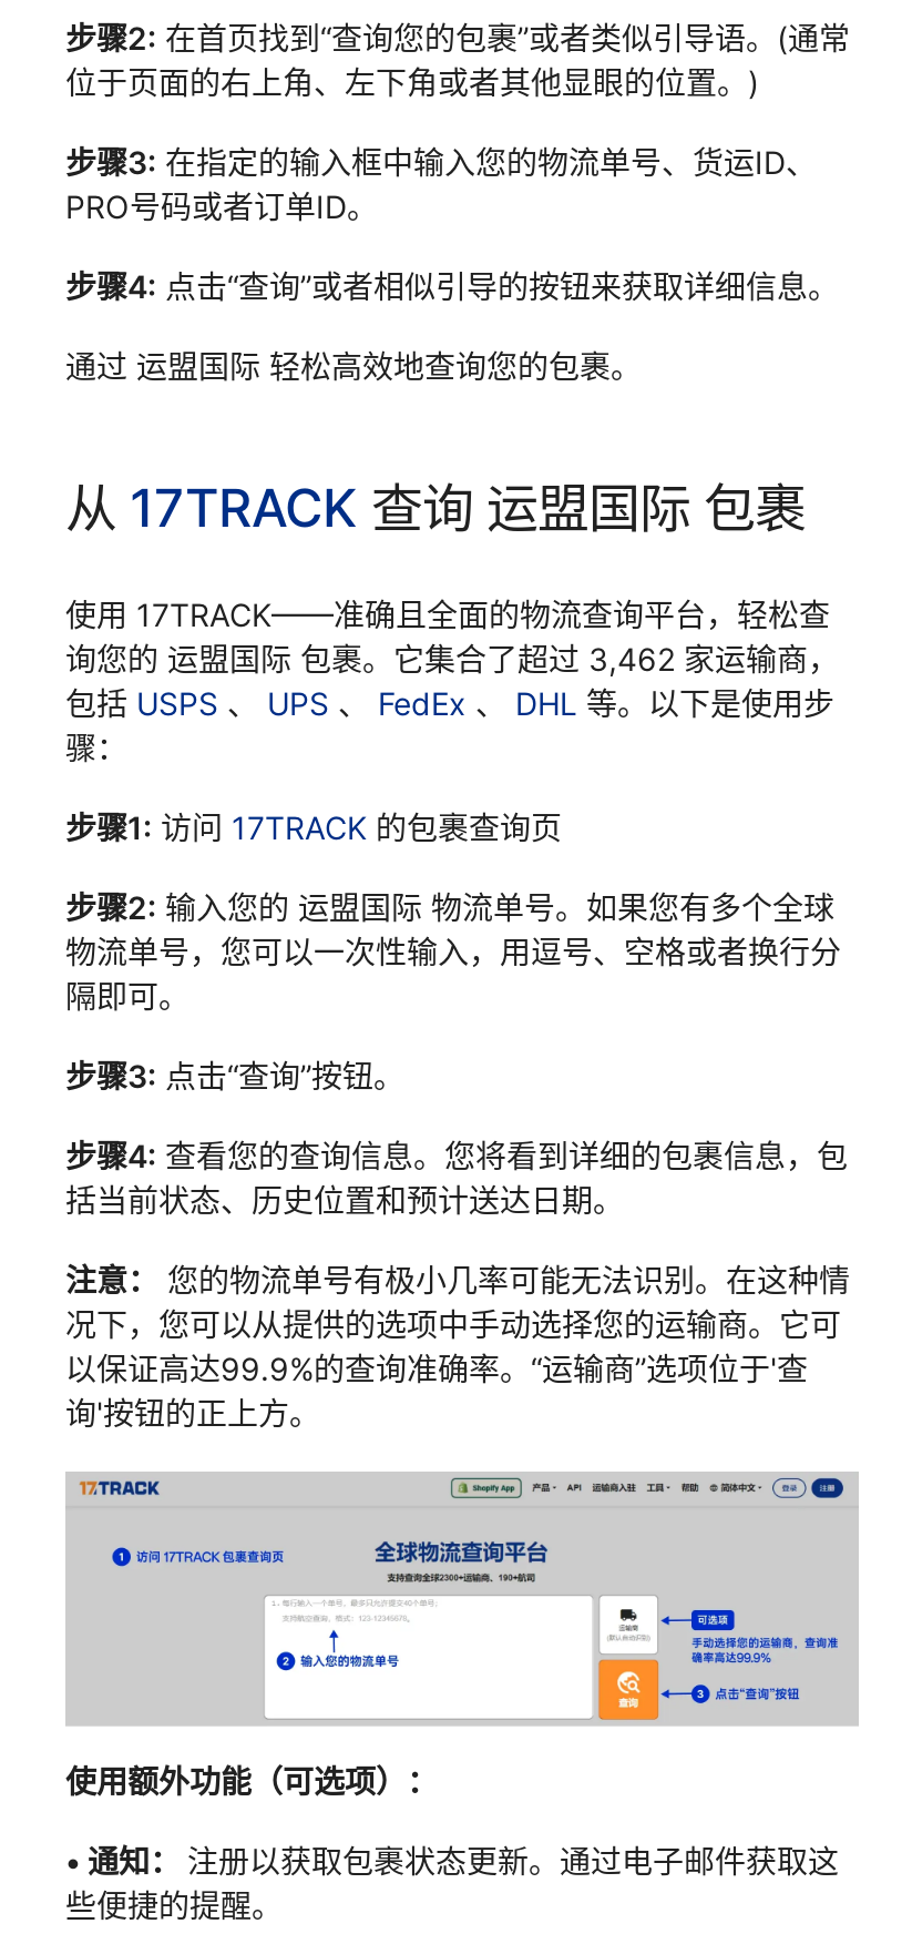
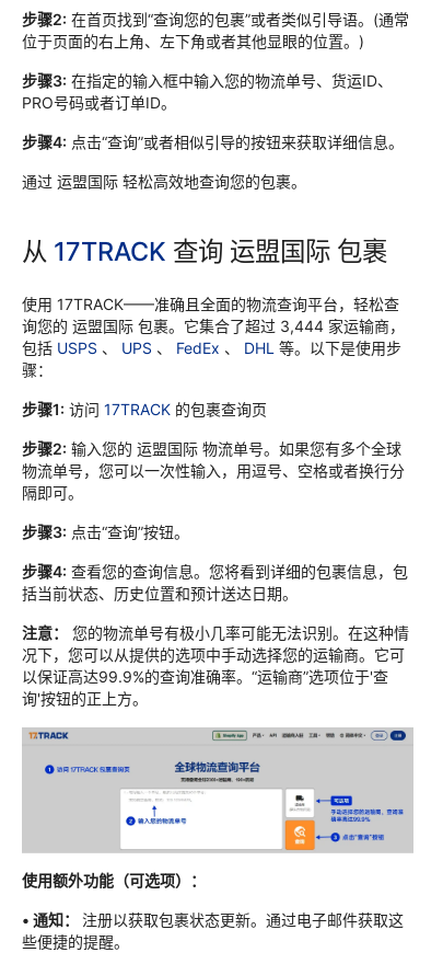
- 询您的 运盟国际 包裹。它集合了超过 3,462 家运输商，
+ 询您的 运盟国际 包裹。它集合了超过 3,444 家运输商，
